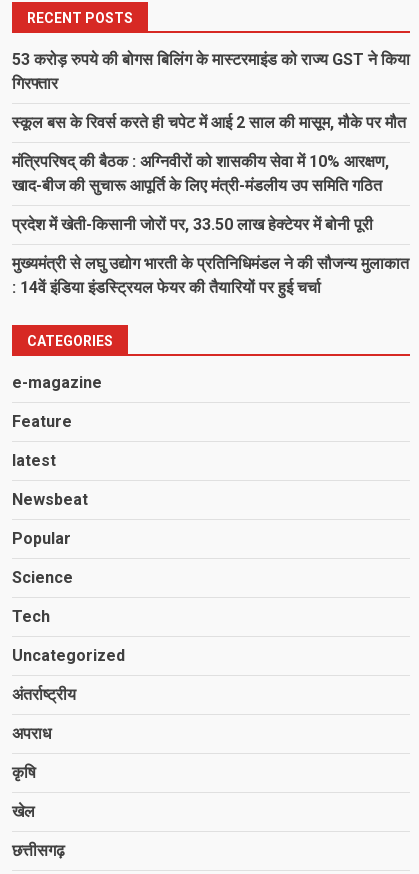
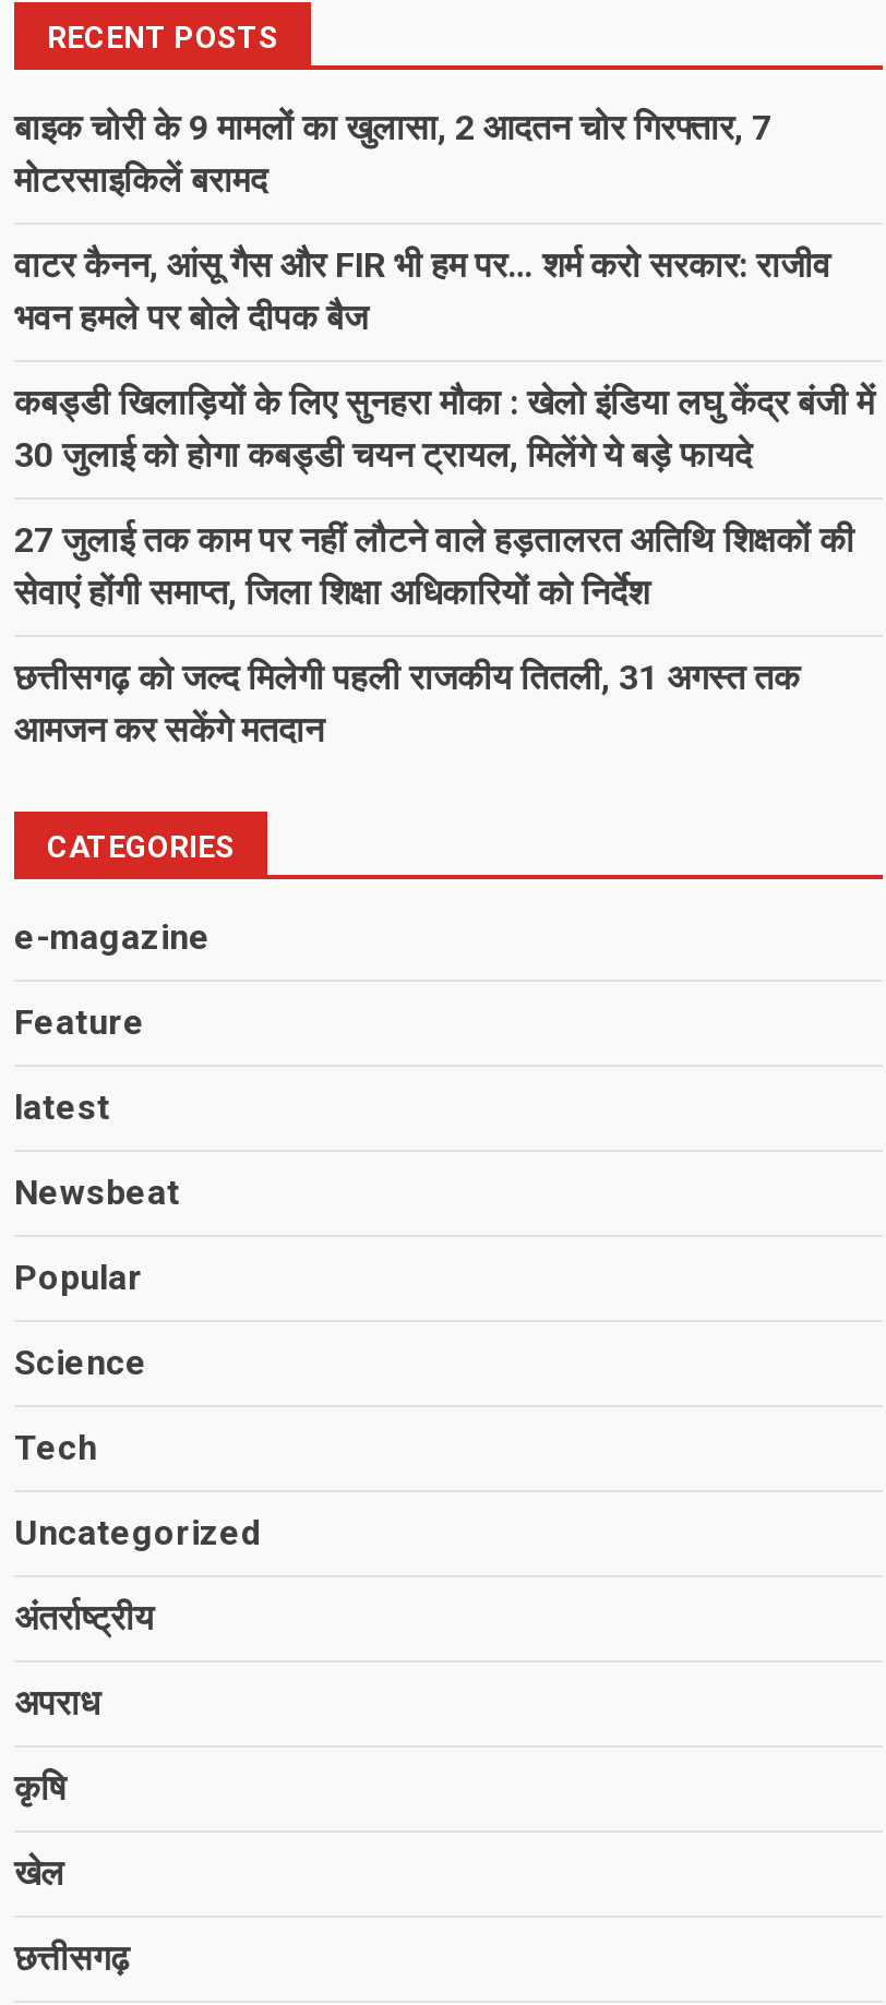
- 53 करोड़ रुपये की बोगस बिलिंग के मास्टरमाइंड को राज्य GST ने किया
- गिरफ्तार
+ बाइक चोरी के 9 मामलों का खुलासा, 2 आदतन चोर गिरफ्तार, 7
+ मोटरसाइकिलें बरामद

- स्कूल बस के रिवर्स करते ही चपेट में आई 2 साल की मासूम, मौके पर मौत
+ वाटर कैनन, आंसू गैस और FIR भी हम पर… शर्म करो सरकार: राजीव
+ भवन हमले पर बोले दीपक बैज

- मंत्रिपरिषद् की बैठक : अग्निवीरों को शासकीय सेवा में 10% आरक्षण,
- खाद-बीज की सुचारू आपूर्ति के लिए मंत्री-मंडलीय उप समिति गठित
+ कबड्डी खिलाड़ियों के लिए सुनहरा मौका : खेलो इंडिया लघु केंद्र बंजी में
+ 30 जुलाई को होगा कबड्डी चयन ट्रायल, मिलेंगे ये बड़े फायदे

- प्रदेश में खेती-किसानी जोरों पर, 33.50 लाख हेक्टेयर में बोनी पूरी
+ 27 जुलाई तक काम पर नहीं लौटने वाले हड़तालरत अतिथि शिक्षकों की
+ सेवाएं होंगी समाप्त, जिला शिक्षा अधिकारियों को निर्देश

- मुख्यमंत्री से लघु उद्योग भारती के प्रतिनिधिमंडल ने की सौजन्य मुलाकात
- : 14वें इंडिया इंडस्ट्रियल फेयर की तैयारियों पर हुई चर्चा
+ छत्तीसगढ़ को जल्द मिलेगी पहली राजकीय तितली, 31 अगस्त तक
+ आमजन कर सकेंगे मतदान
